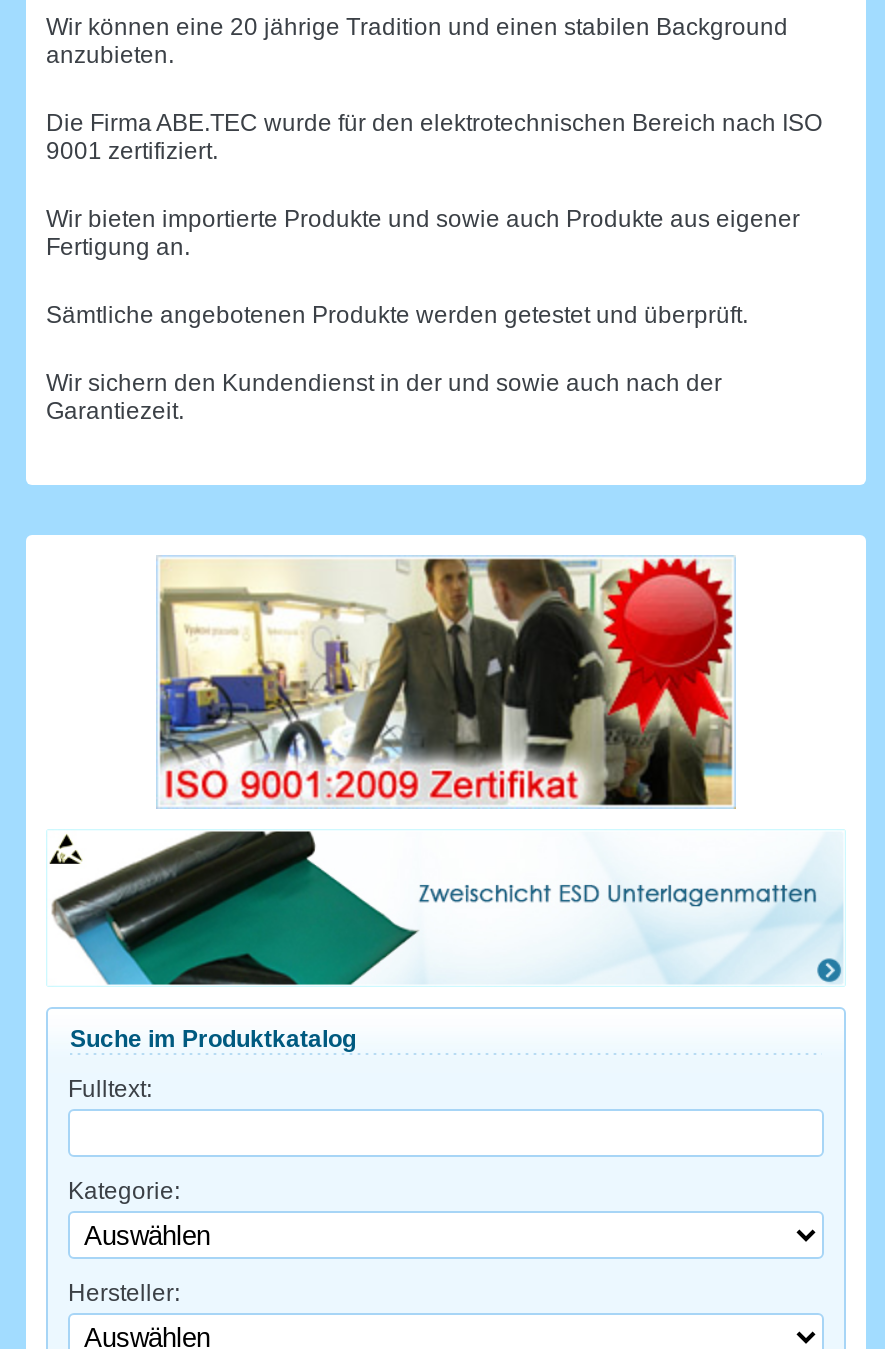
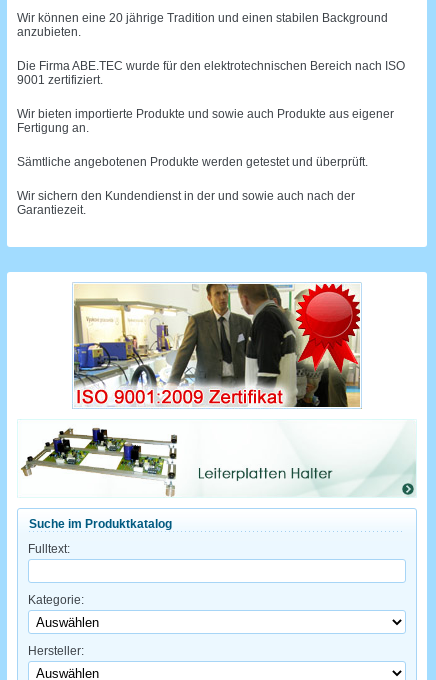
- [image]
+ [image]
